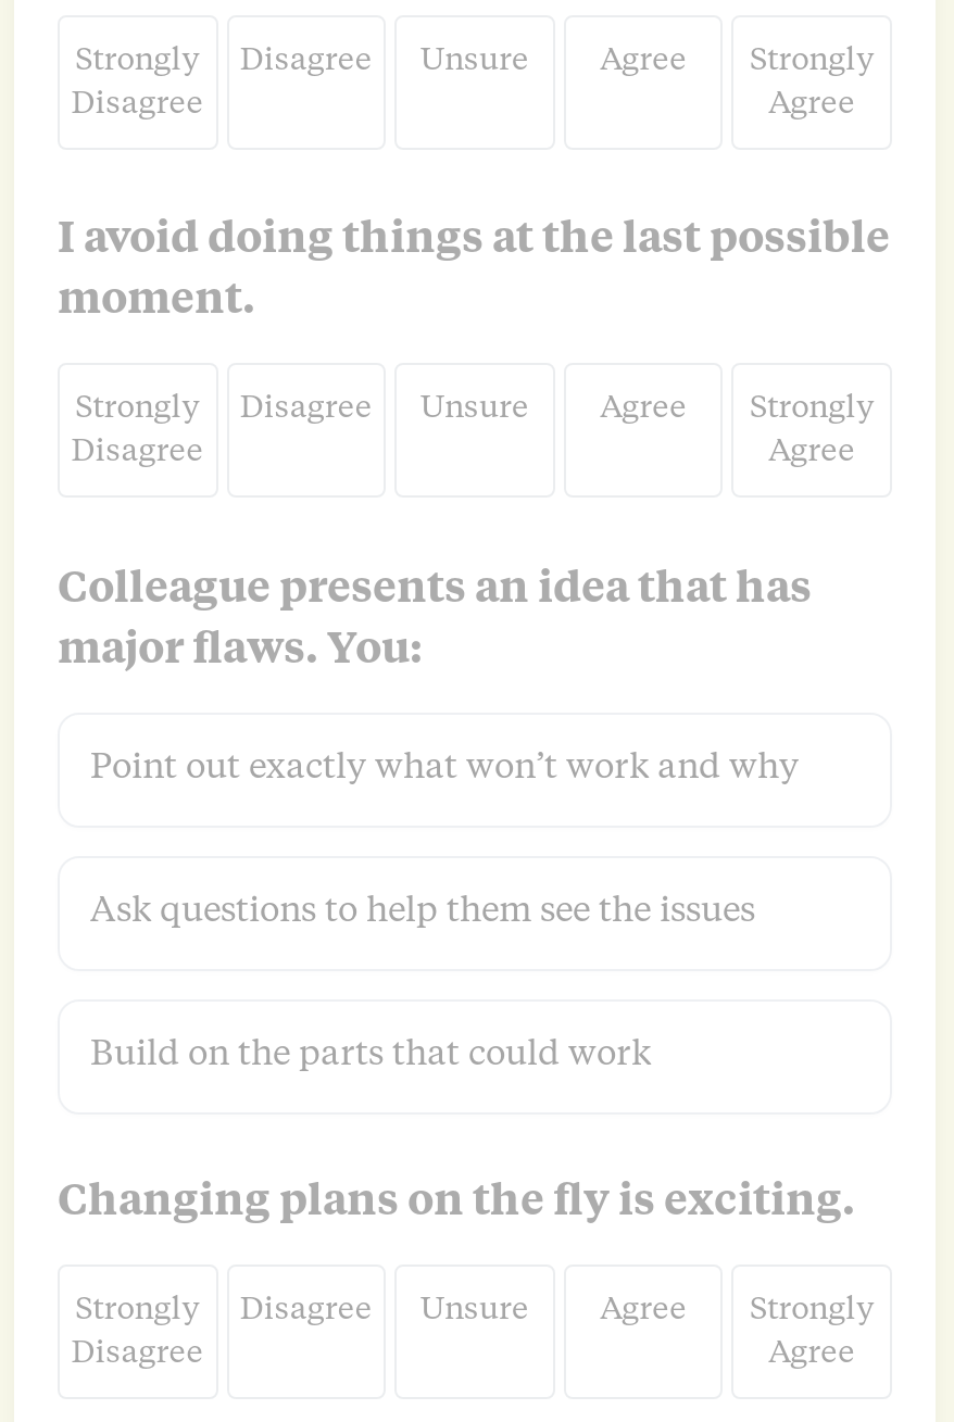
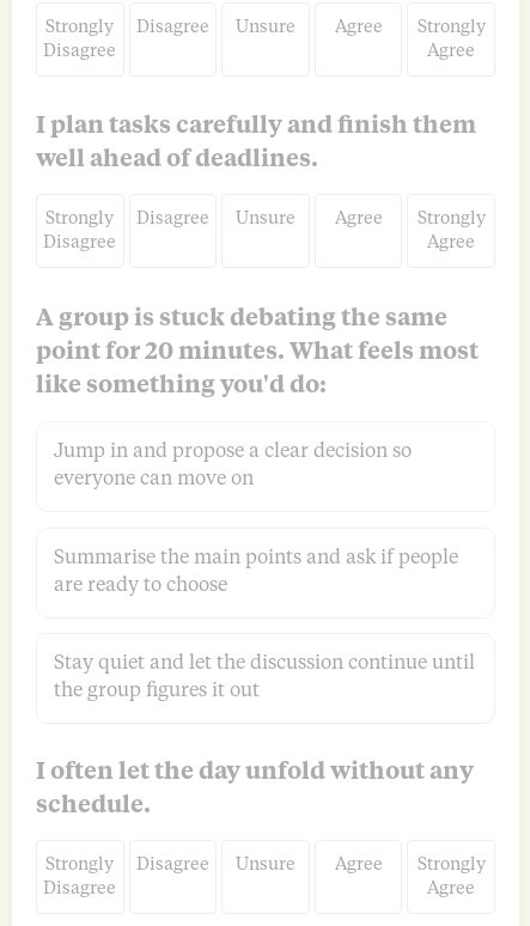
- I avoid doing things at the last possible
- moment.
+ I plan tasks carefully and finish them
+ well ahead of deadlines.

- Colleague presents an idea that has
- major flaws. You:
+ A group is stuck debating the same
+ point for 20 minutes. What feels most
+ like something you'd do:

- Point out exactly what won’t work and why
+ Jump in and propose a clear decision so
+ everyone can move on

- Ask questions to help them see the issues
+ Summarise the main points and ask if people
+ are ready to choose

- Build on the parts that could work
+ Stay quiet and let the discussion continue until
+ the group figures it out

- Changing plans on the fly is exciting.
+ I often let the day unfold without any
+ schedule.
